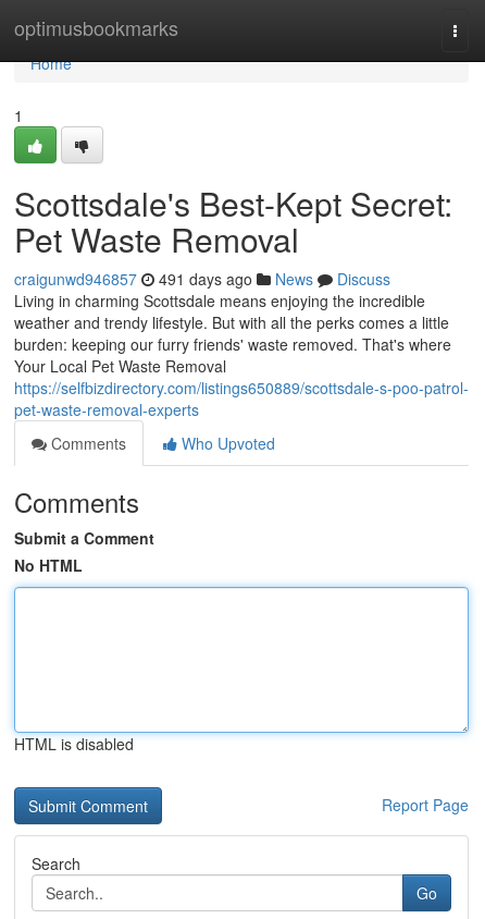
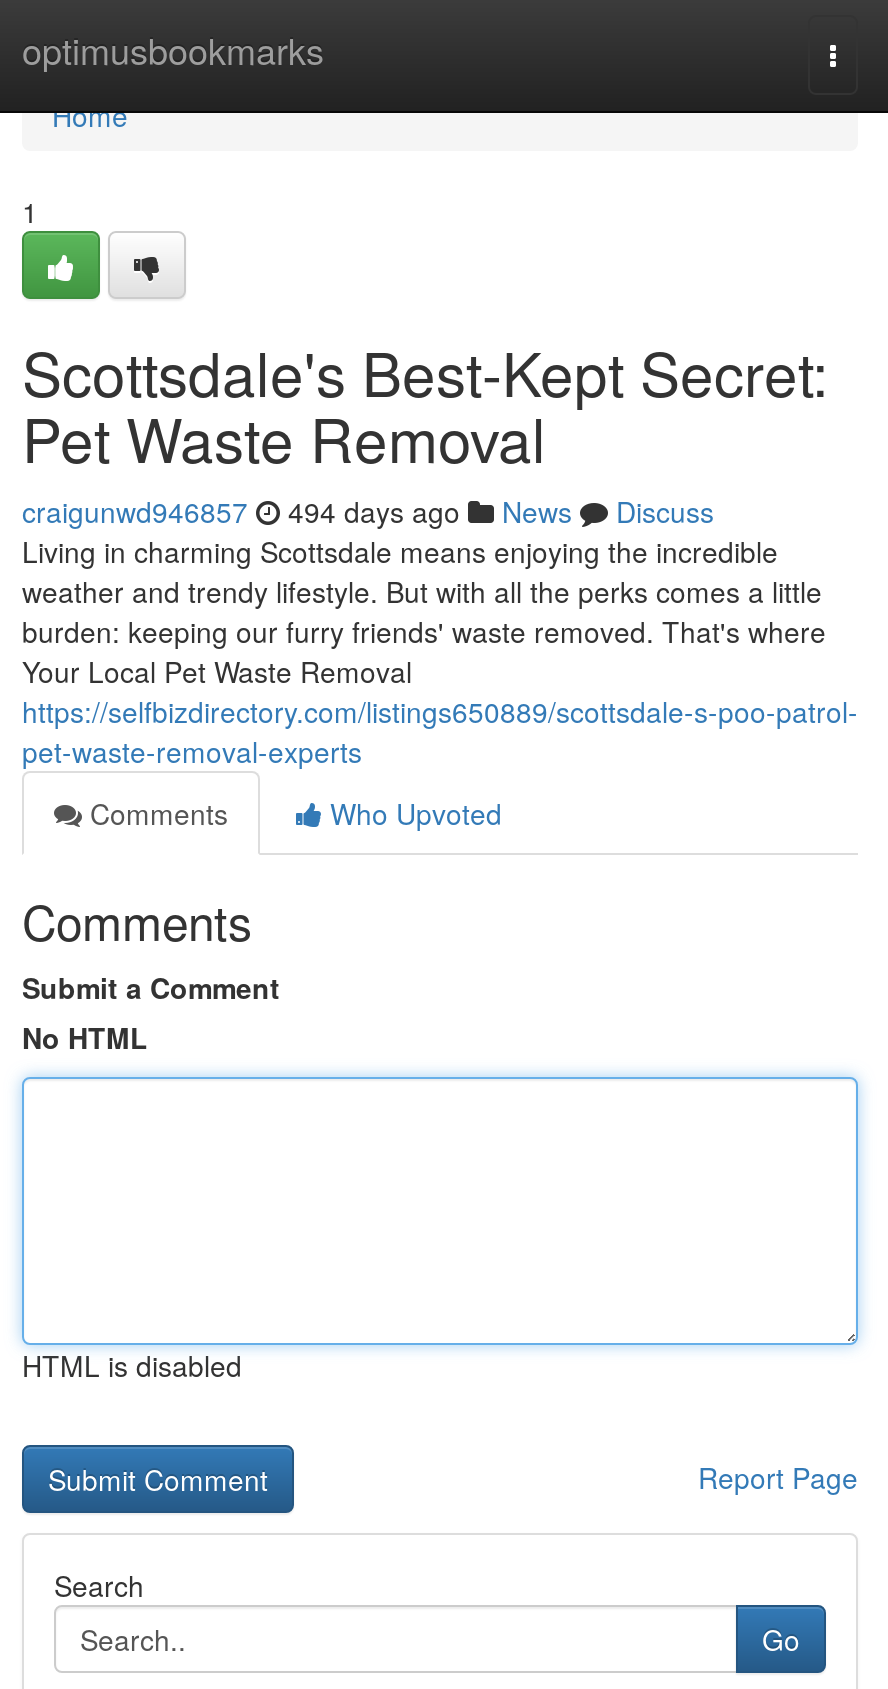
- craigunwd946857 491 days ago News Discuss
+ craigunwd946857 494 days ago News Discuss
